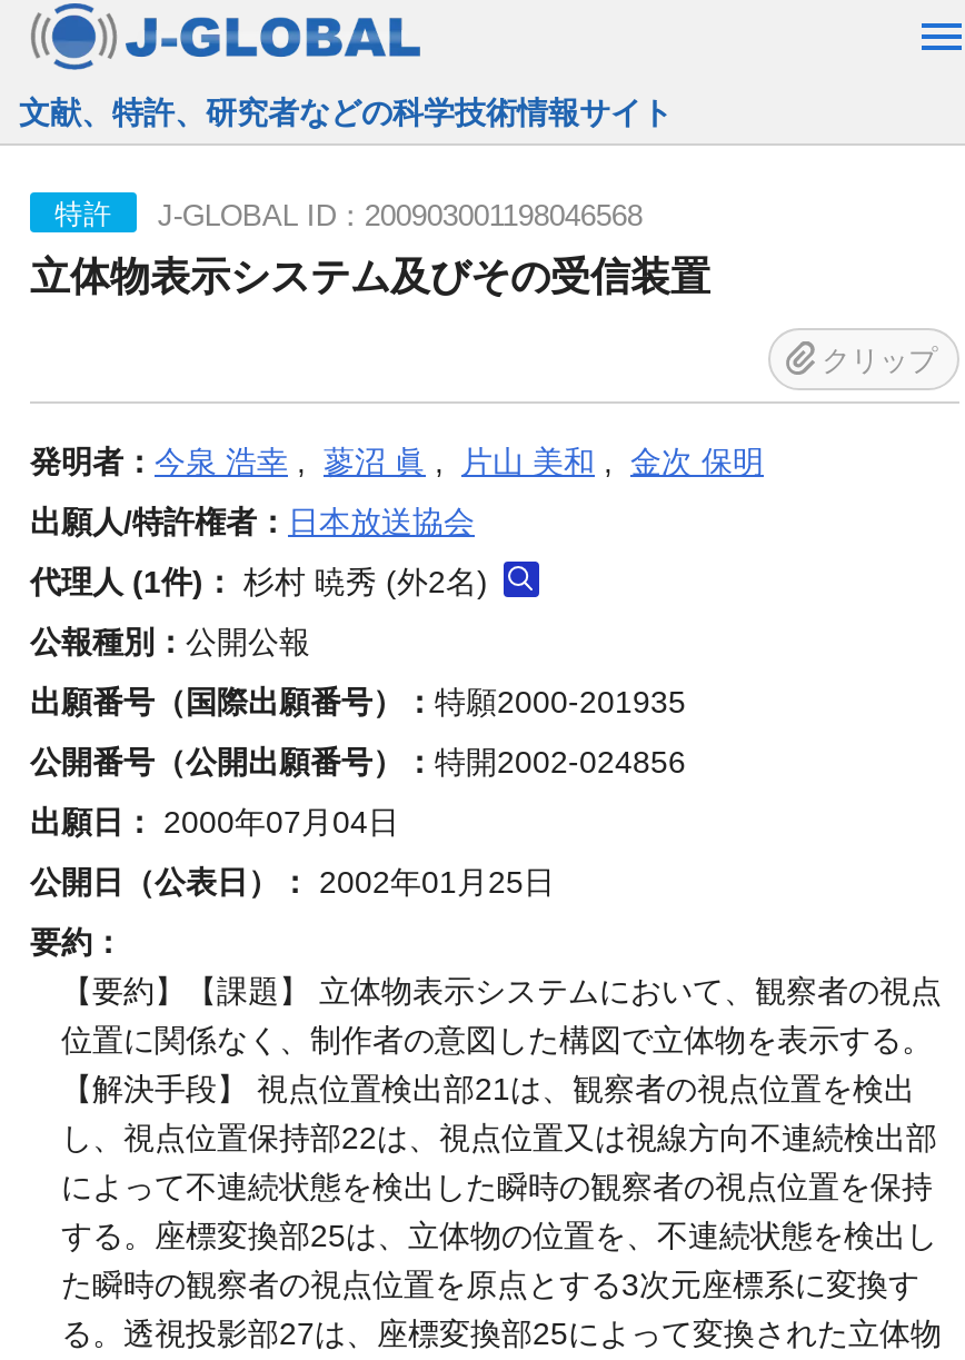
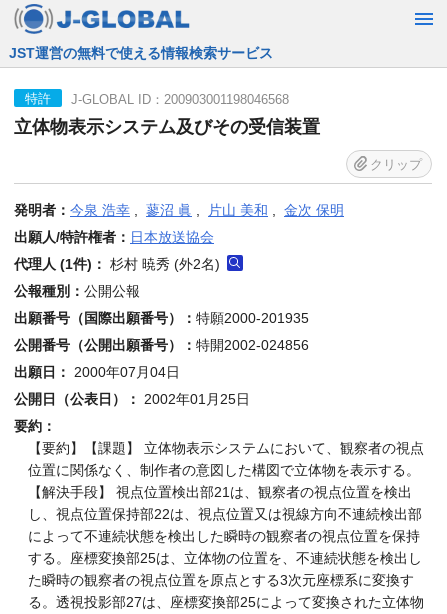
- 文献、特許、研究者などの科学技術情報サイト
+ JST運営の無料で使える情報検索サービス
